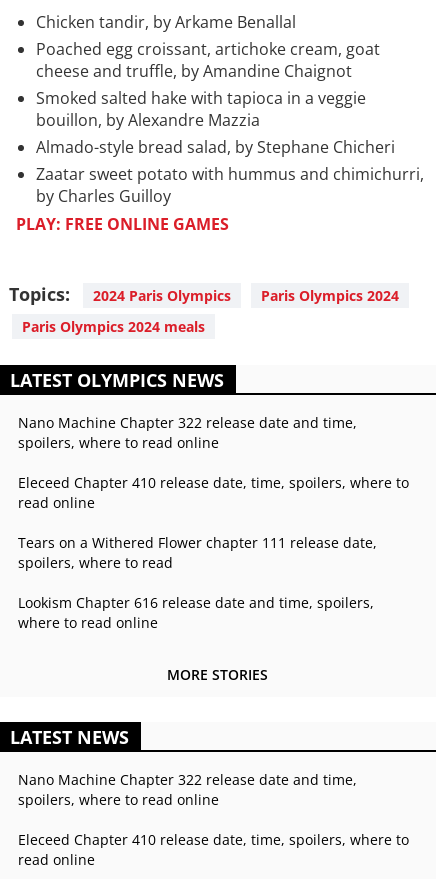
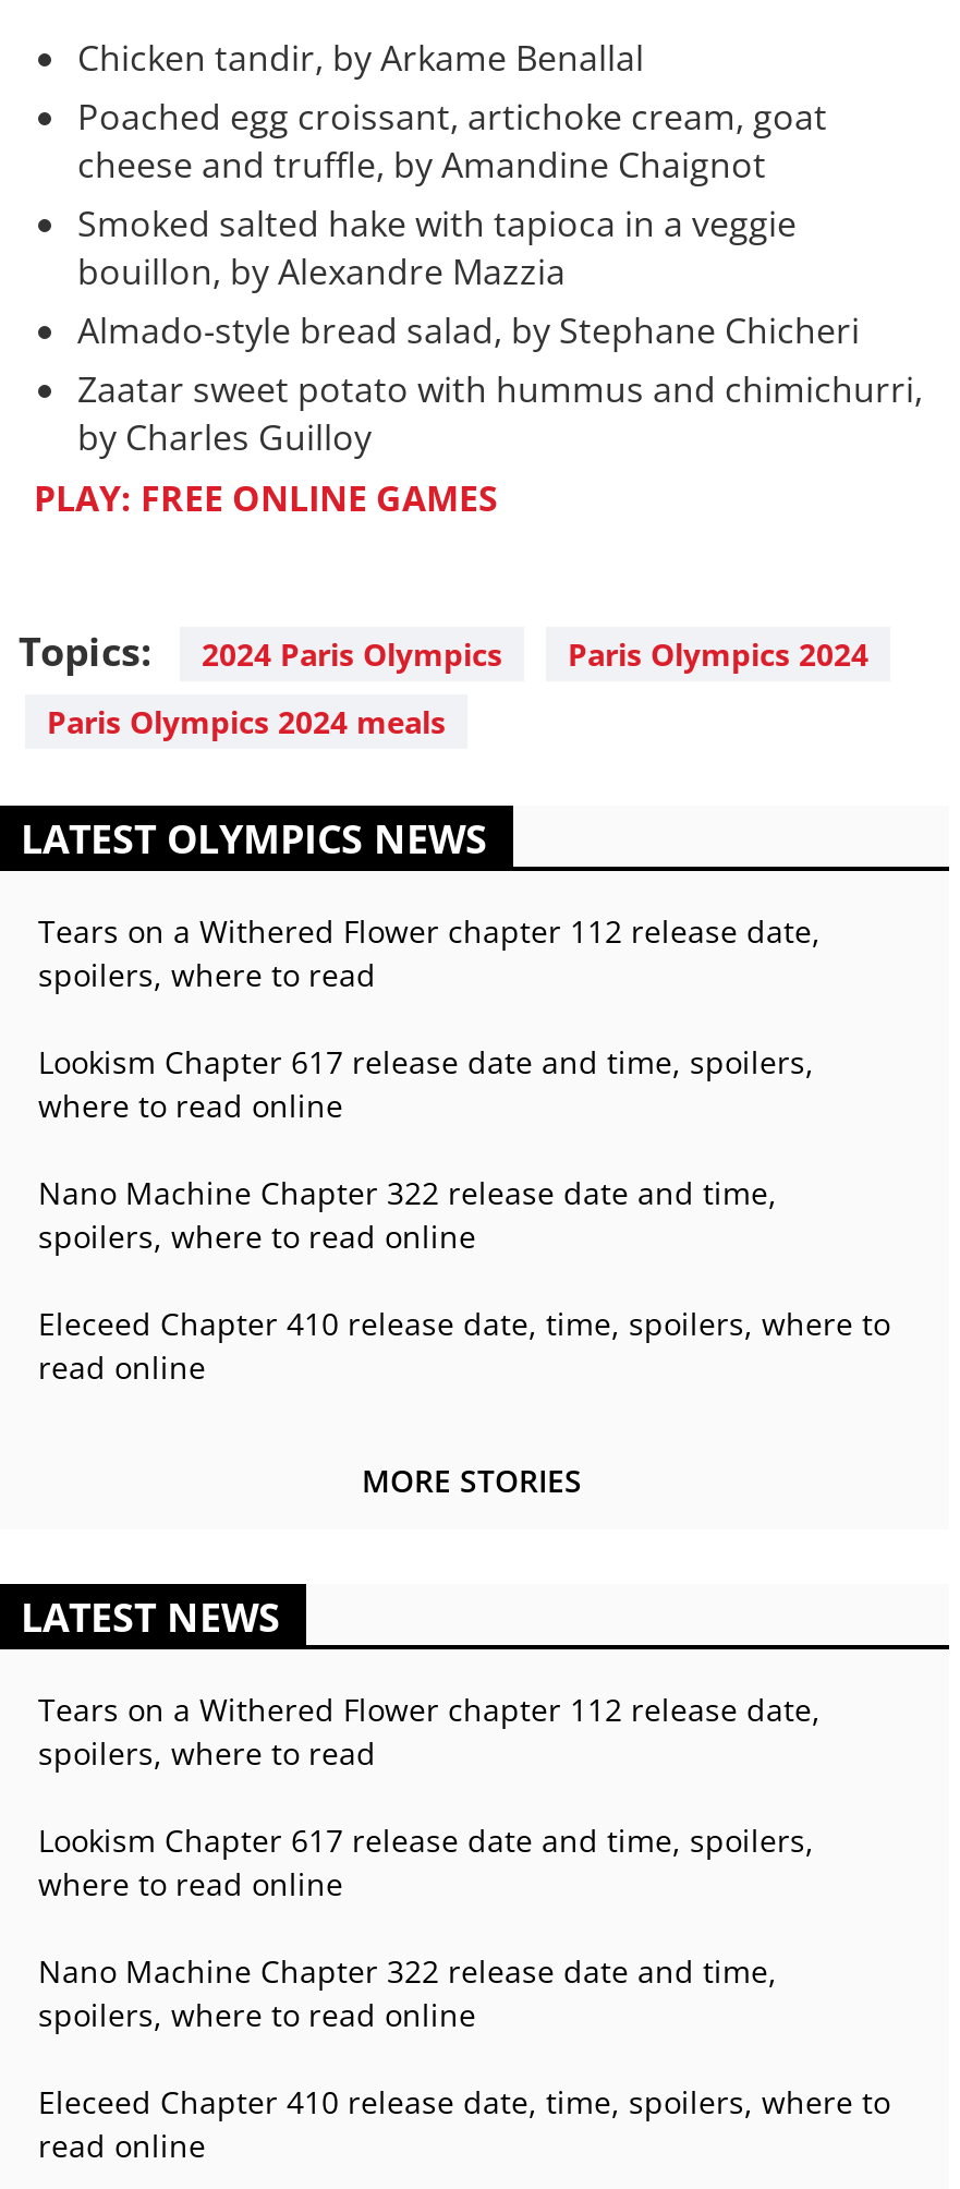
+ Tears on a Withered Flower chapter 112 release date,
+ spoilers, where to read
+ Lookism Chapter 617 release date and time, spoilers,
+ where to read online

- Tears on a Withered Flower chapter 111 release date,
- spoilers, where to read
- Lookism Chapter 616 release date and time, spoilers,
- where to read online

+ Tears on a Withered Flower chapter 112 release date,
+ spoilers, where to read
+ Lookism Chapter 617 release date and time, spoilers,
+ where to read online
